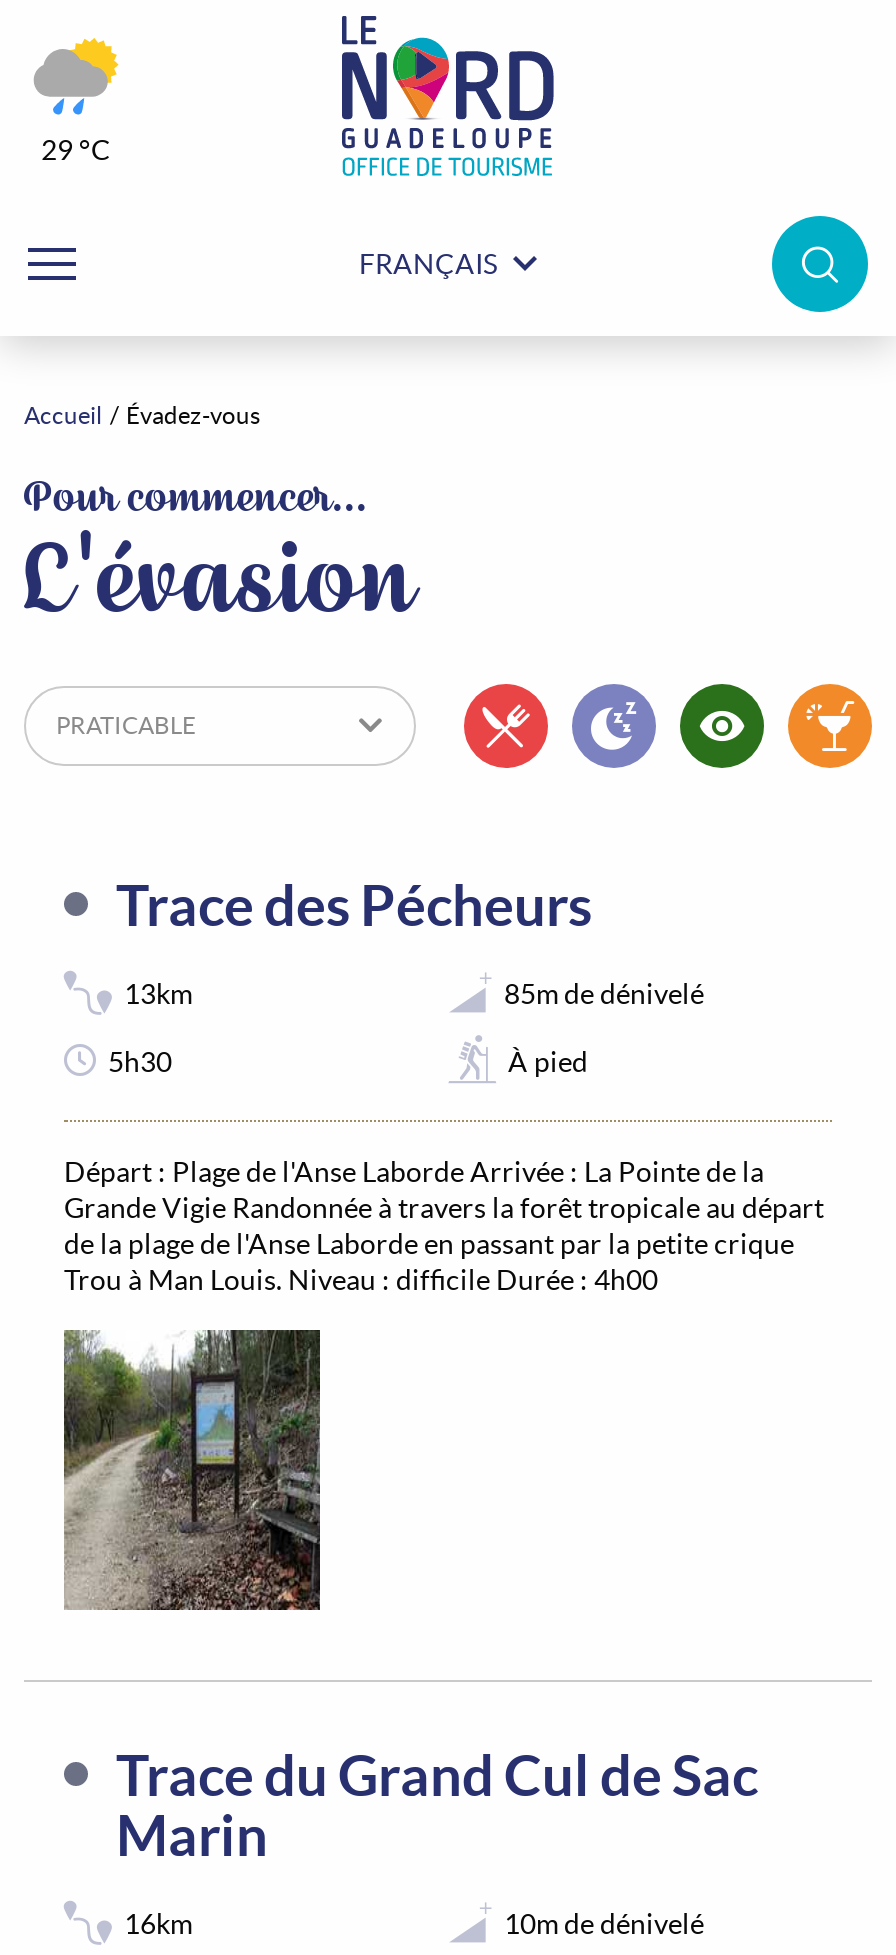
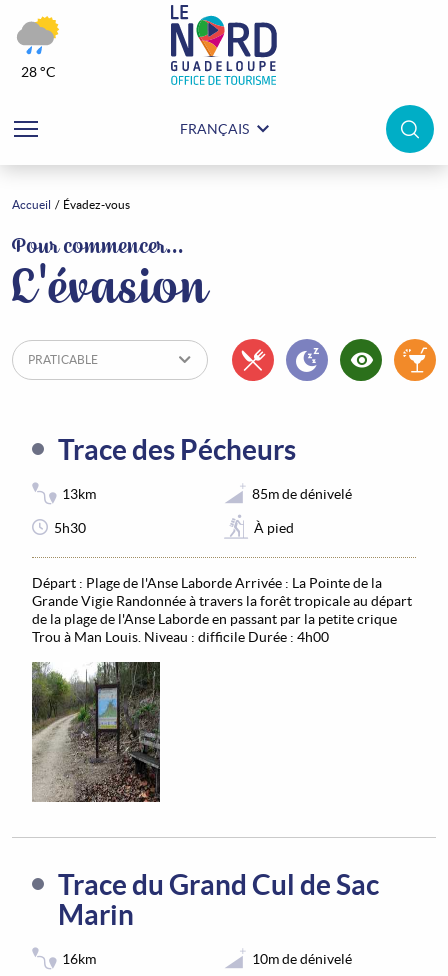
- 29 °C
+ 28 °C
